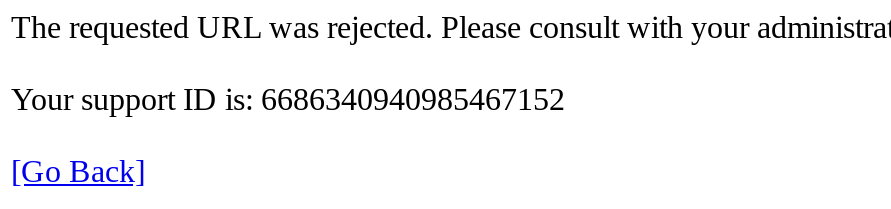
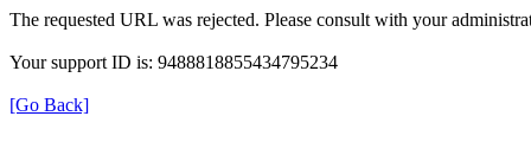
- Your support ID is: 6686340940985467152
+ Your support ID is: 9488818855434795234
